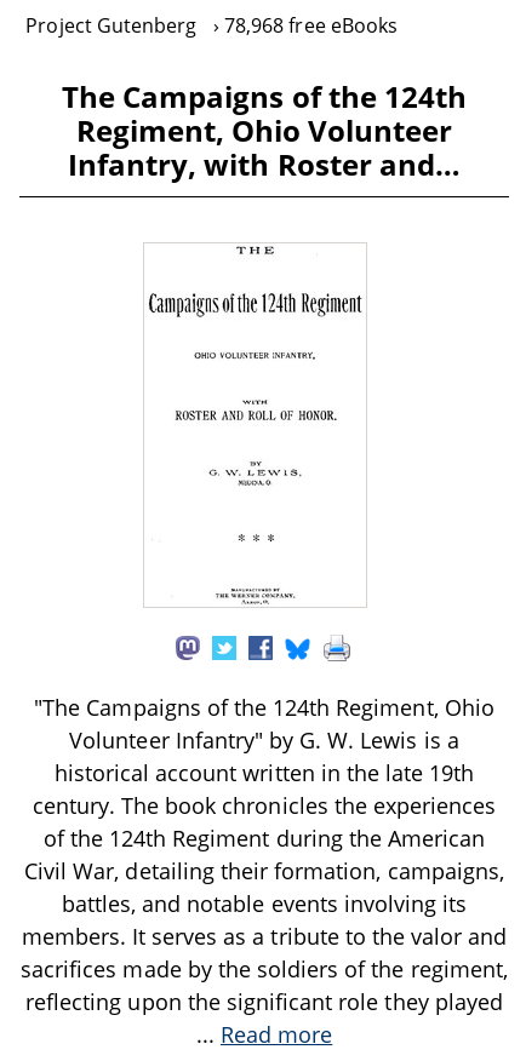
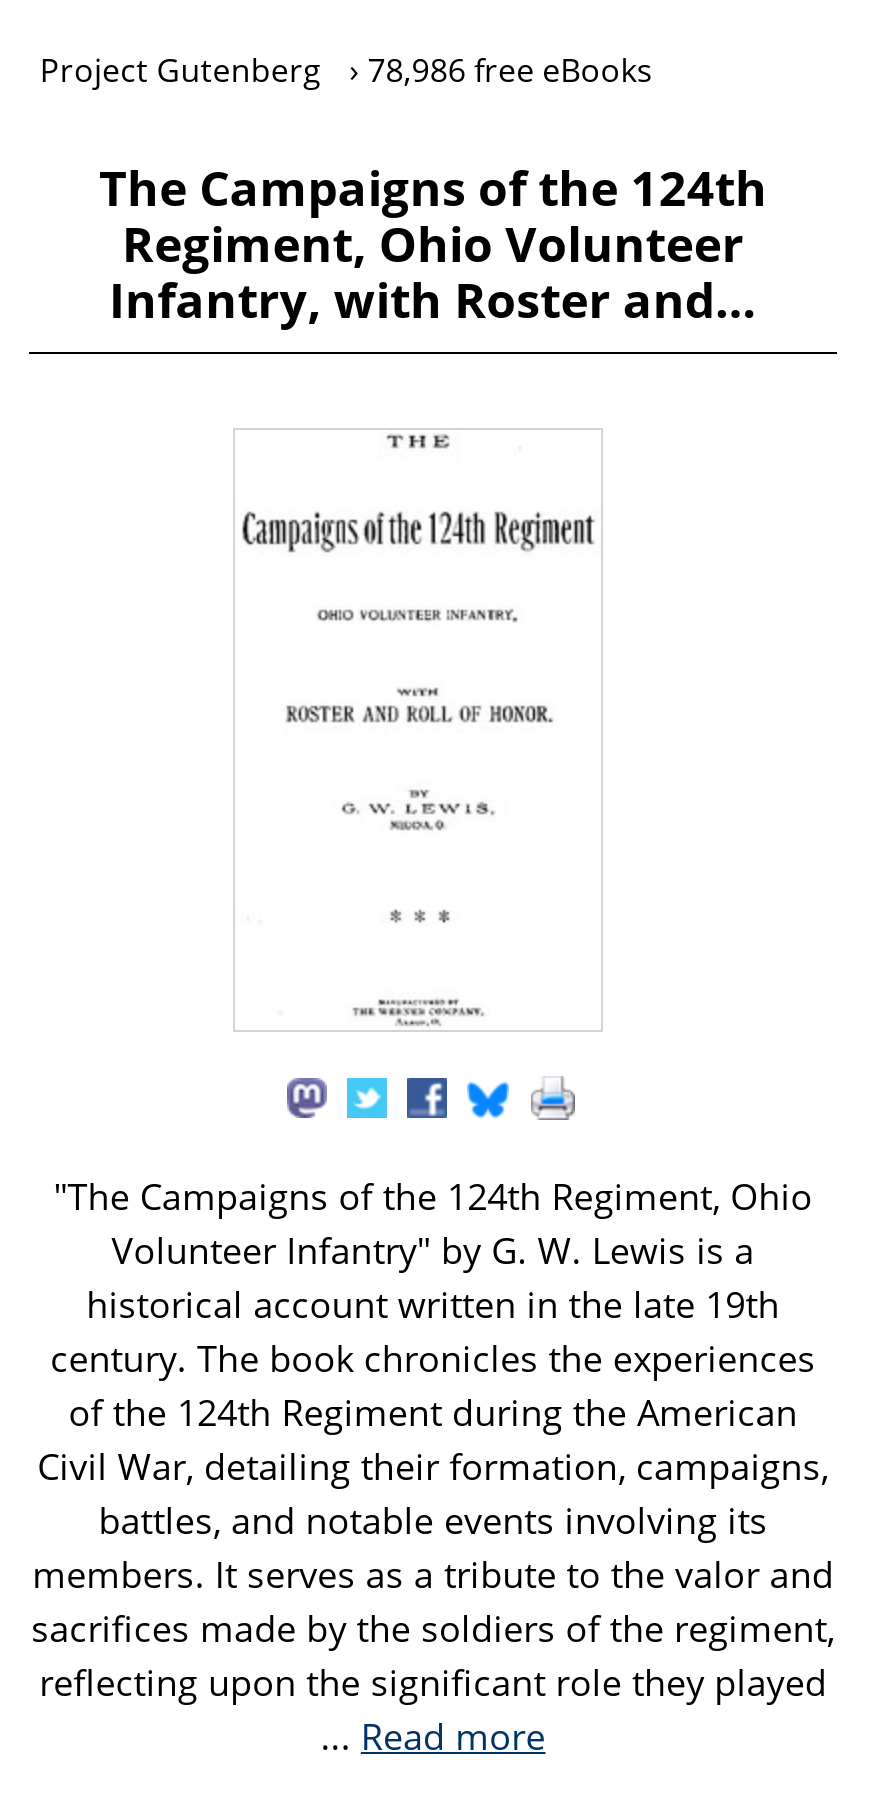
- Project Gutenberg 78,968 free eBooks
+ Project Gutenberg 78,986 free eBooks
